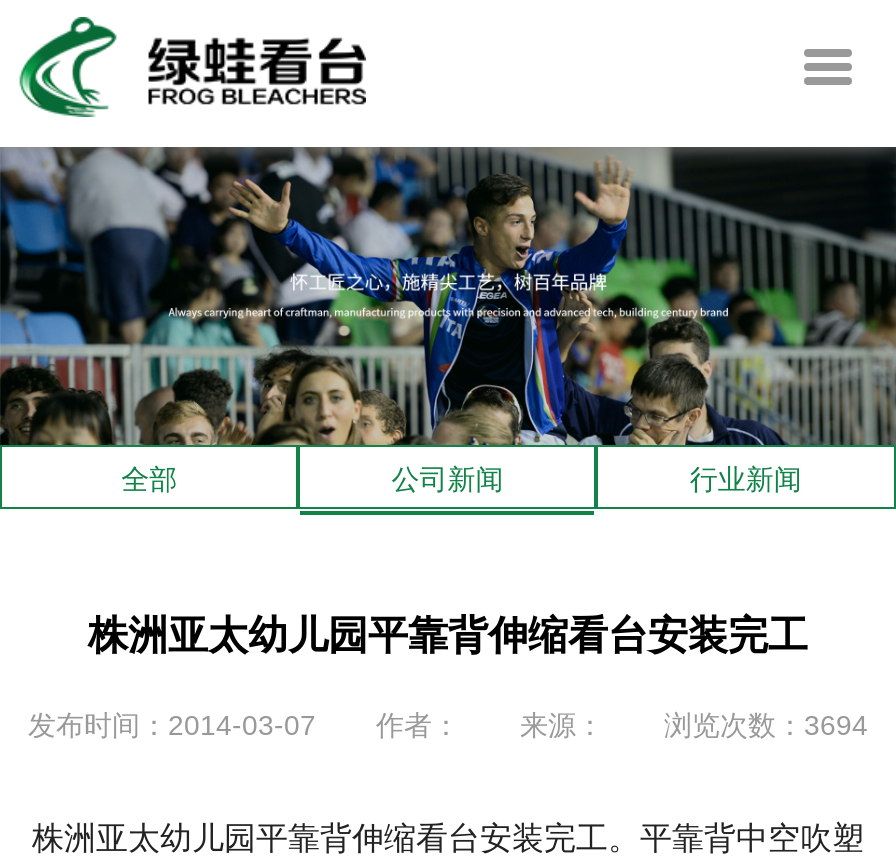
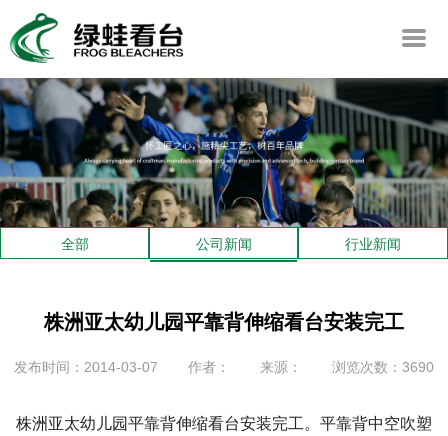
- 发布时间：2014-03-07 作者： 来源： 浏览次数：3694
+ 发布时间：2014-03-07 作者： 来源： 浏览次数：3690
